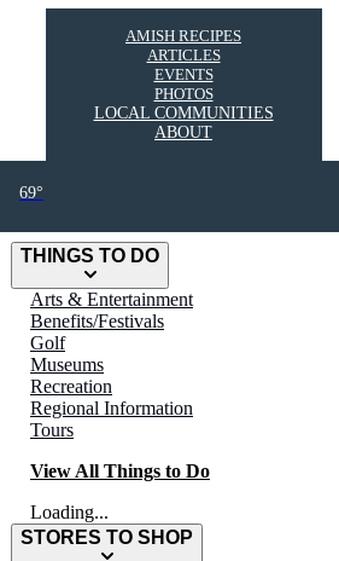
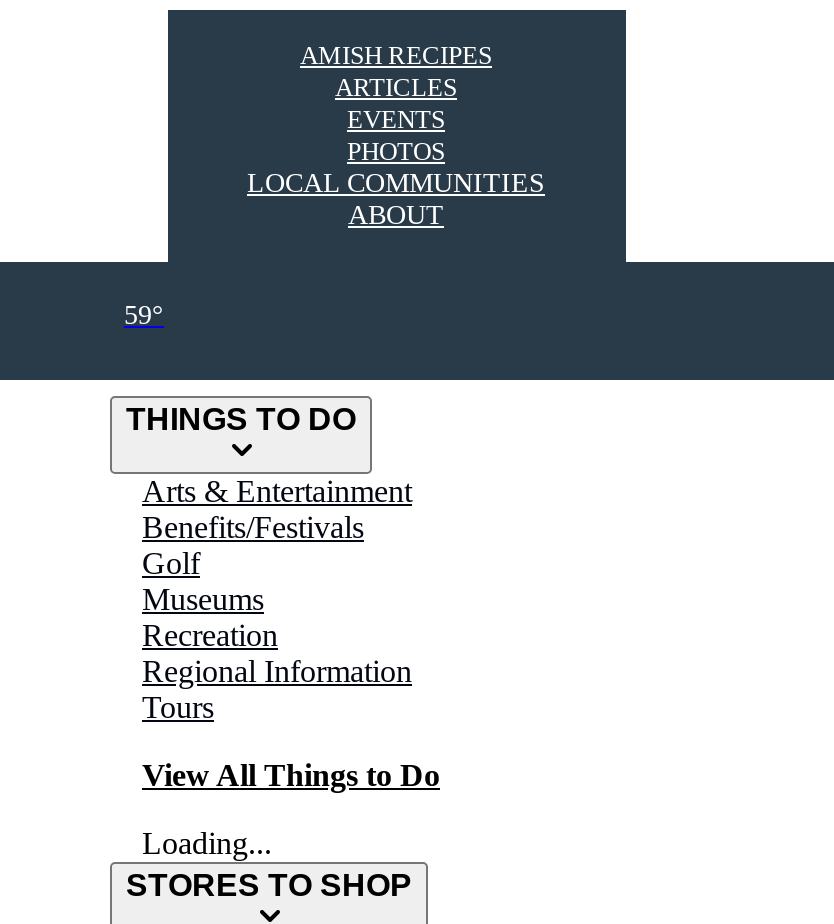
- 69°
+ 59°
